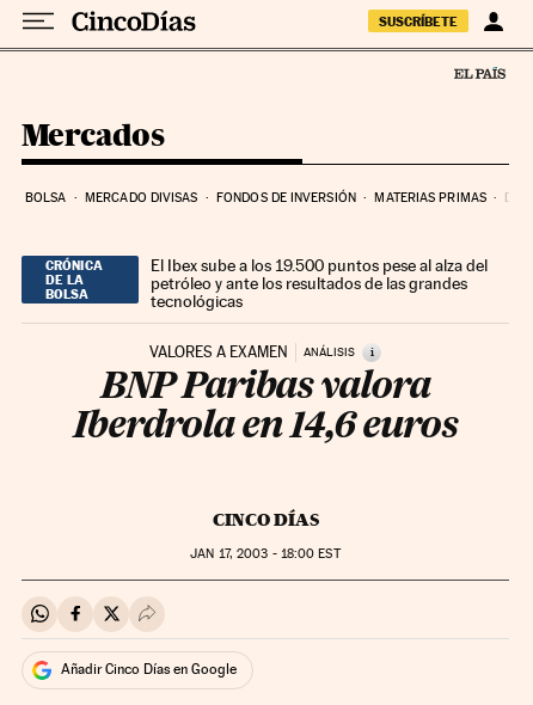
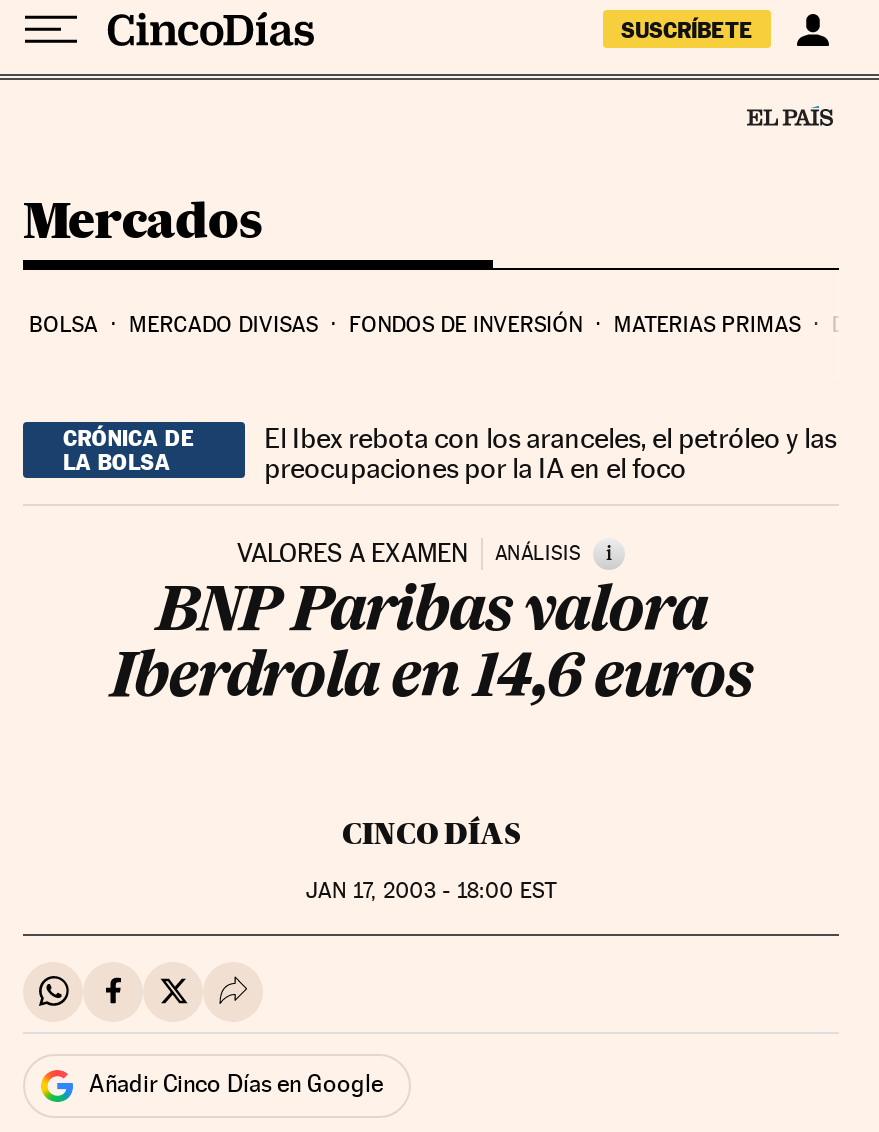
- El Ibex sube a los 19.500 puntos pese al alza del
- petróleo y ante los resultados de las grandes
- tecnológicas
+ El Ibex rebota con los aranceles, el petróleo y las
+ preocupaciones por la IA en el foco
